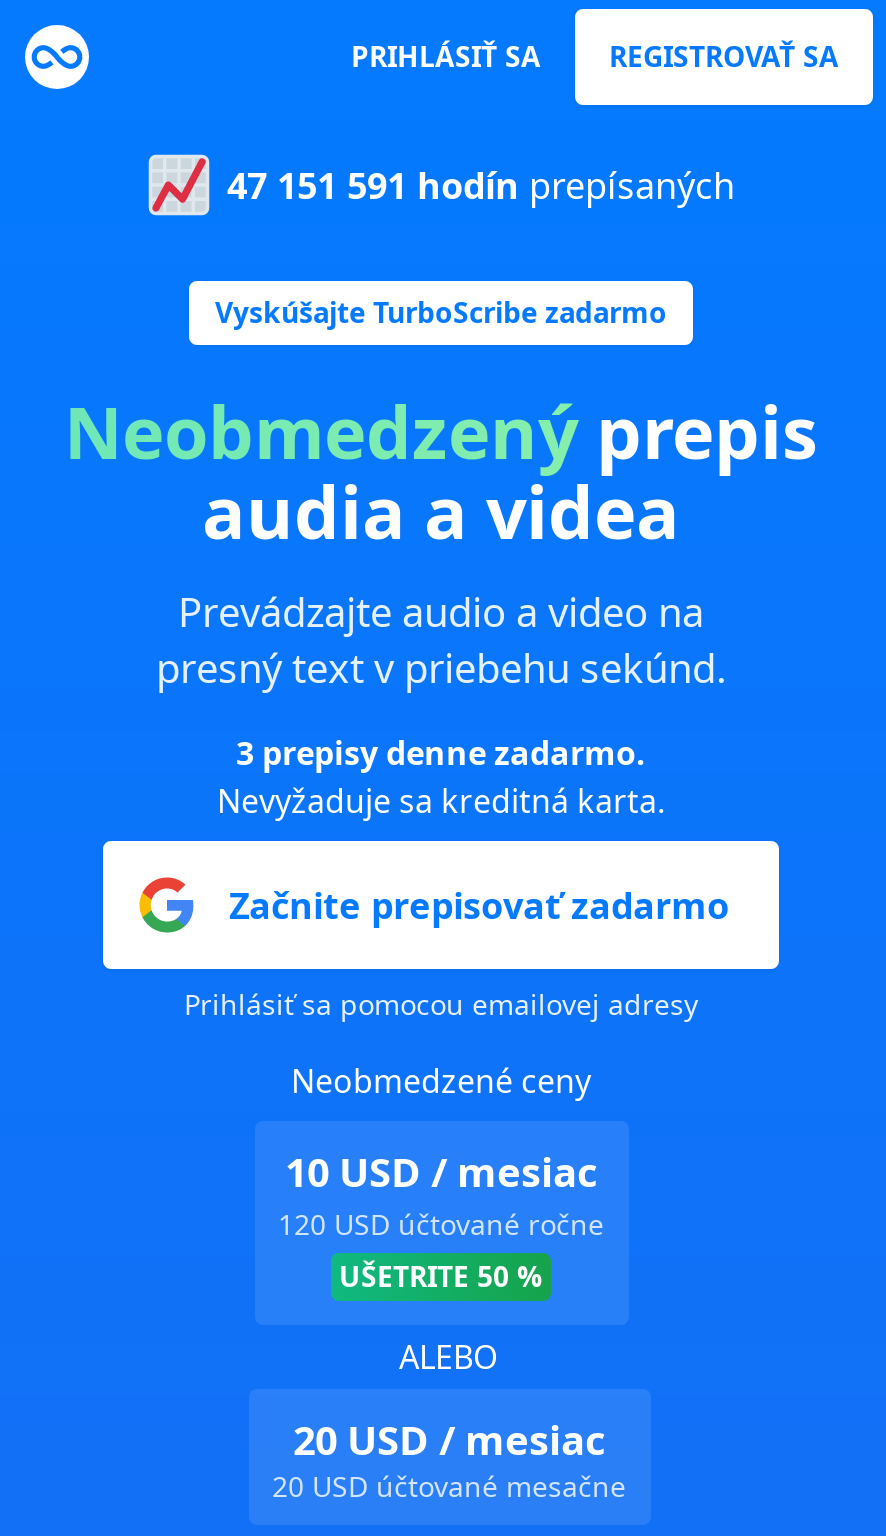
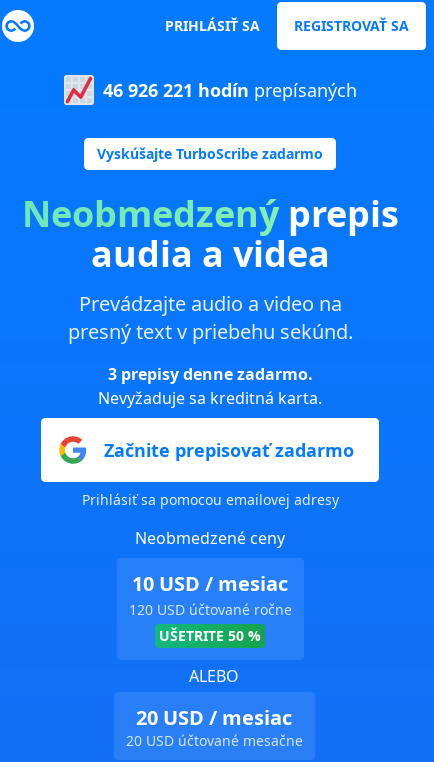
- 47 151 591 hodín prepísaných
+ 46 926 221 hodín prepísaných
